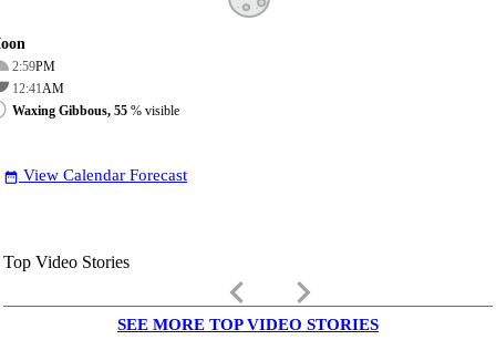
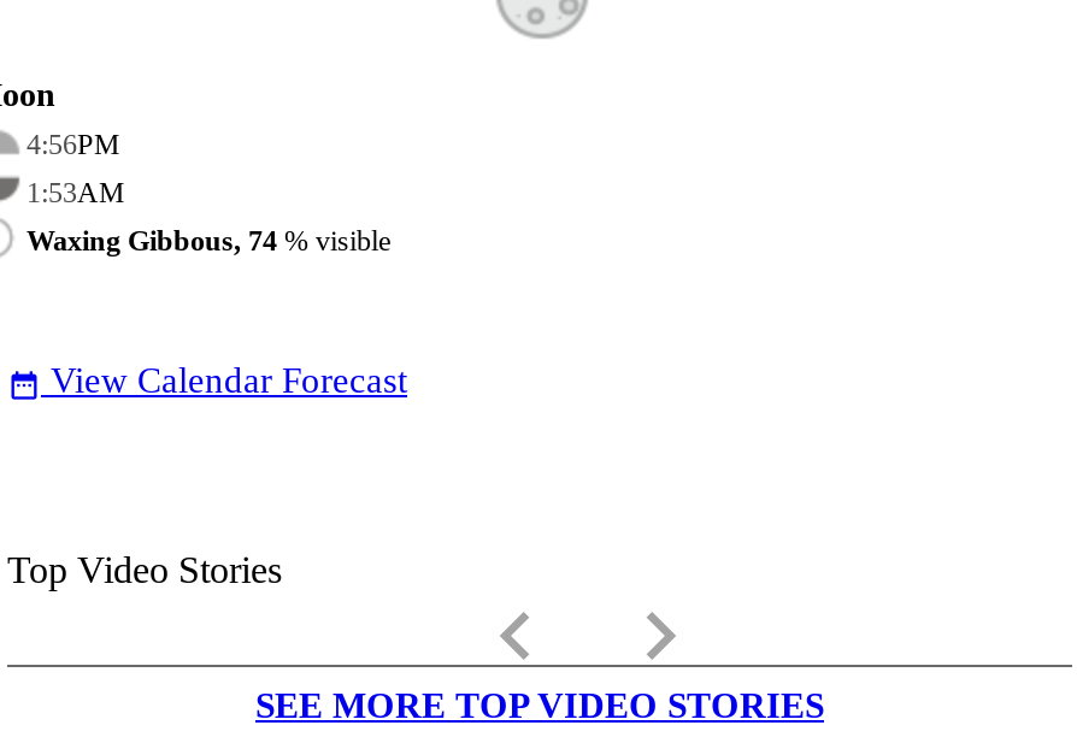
- 2:59PM
+ 4:56PM

- 12:41AM
+ 1:53AM

- Waxing Gibbous, 55% visible
+ Waxing Gibbous, 74% visible
